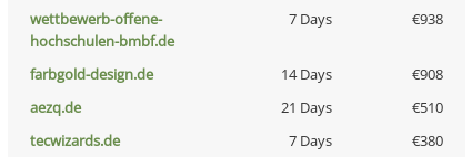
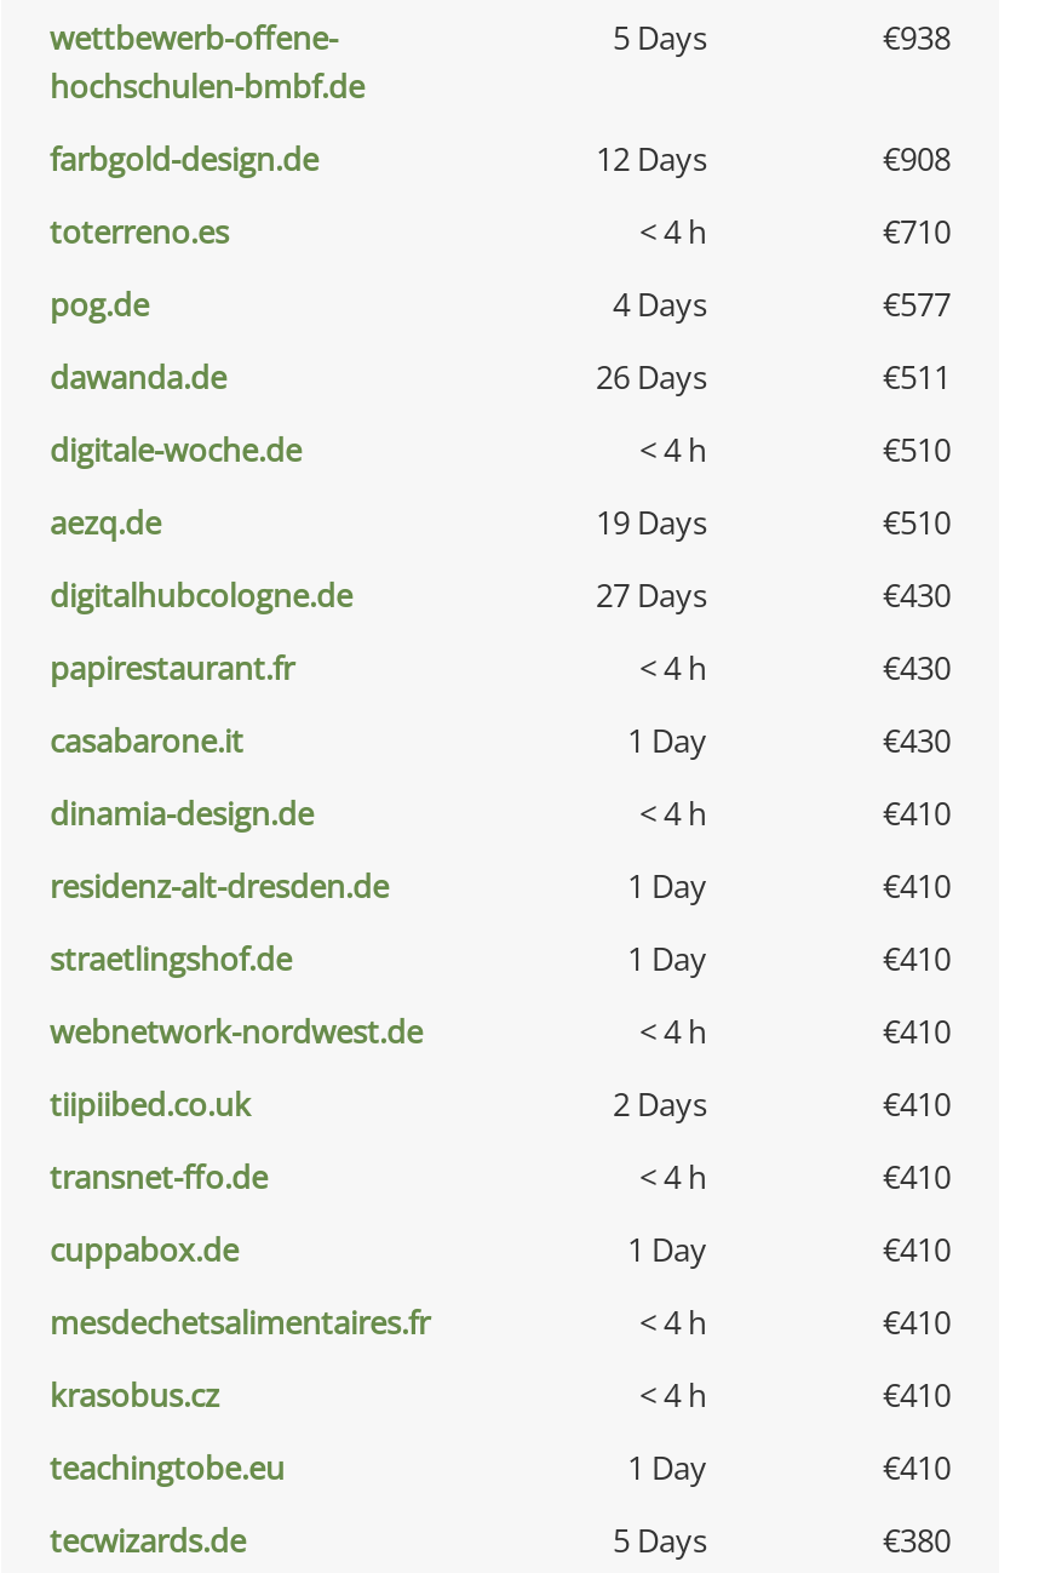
- 7 Days
+ 5 Days

- 14 Days
+ 12 Days

+ toterreno.es
+ < 4 h
+ €710
+ pog.de
+ 4 Days
+ €577
+ dawanda.de
+ 26 Days
+ €511
+ digitale-woche.de
+ < 4 h
+ €510

- 21 Days
+ 19 Days

+ digitalhubcologne.de
+ 27 Days
+ €430
+ papirestaurant.fr
+ < 4 h
+ €430
+ casabarone.it
+ 1 Day
+ €430
+ dinamia-design.de
+ < 4 h
+ €410
+ residenz-alt-dresden.de
+ 1 Day
+ €410
+ straetlingshof.de
+ 1 Day
+ €410
+ webnetwork-nordwest.de
+ < 4 h
+ €410
+ tiipiibed.co.uk
+ 2 Days
+ €410
+ transnet-ffo.de
+ < 4 h
+ €410
+ cuppabox.de
+ 1 Day
+ €410
+ mesdechetsalimentaires.fr
+ < 4 h
+ €410
+ krasobus.cz
+ < 4 h
+ €410
+ teachingtobe.eu
+ 1 Day
+ €410

- 7 Days
+ 5 Days
